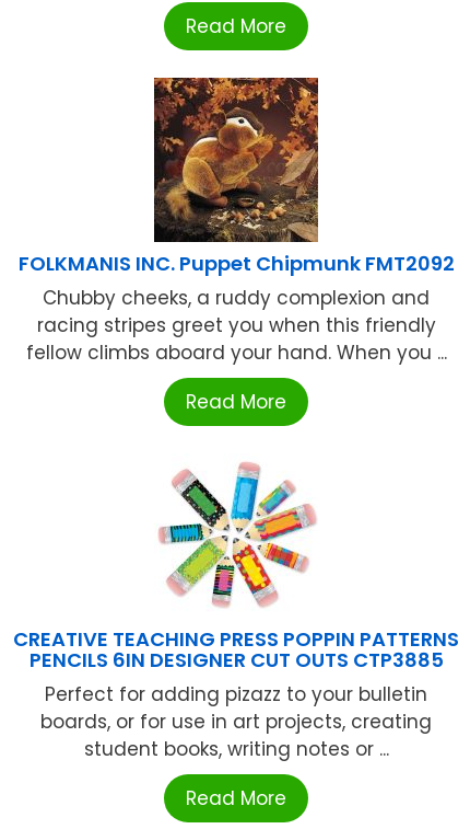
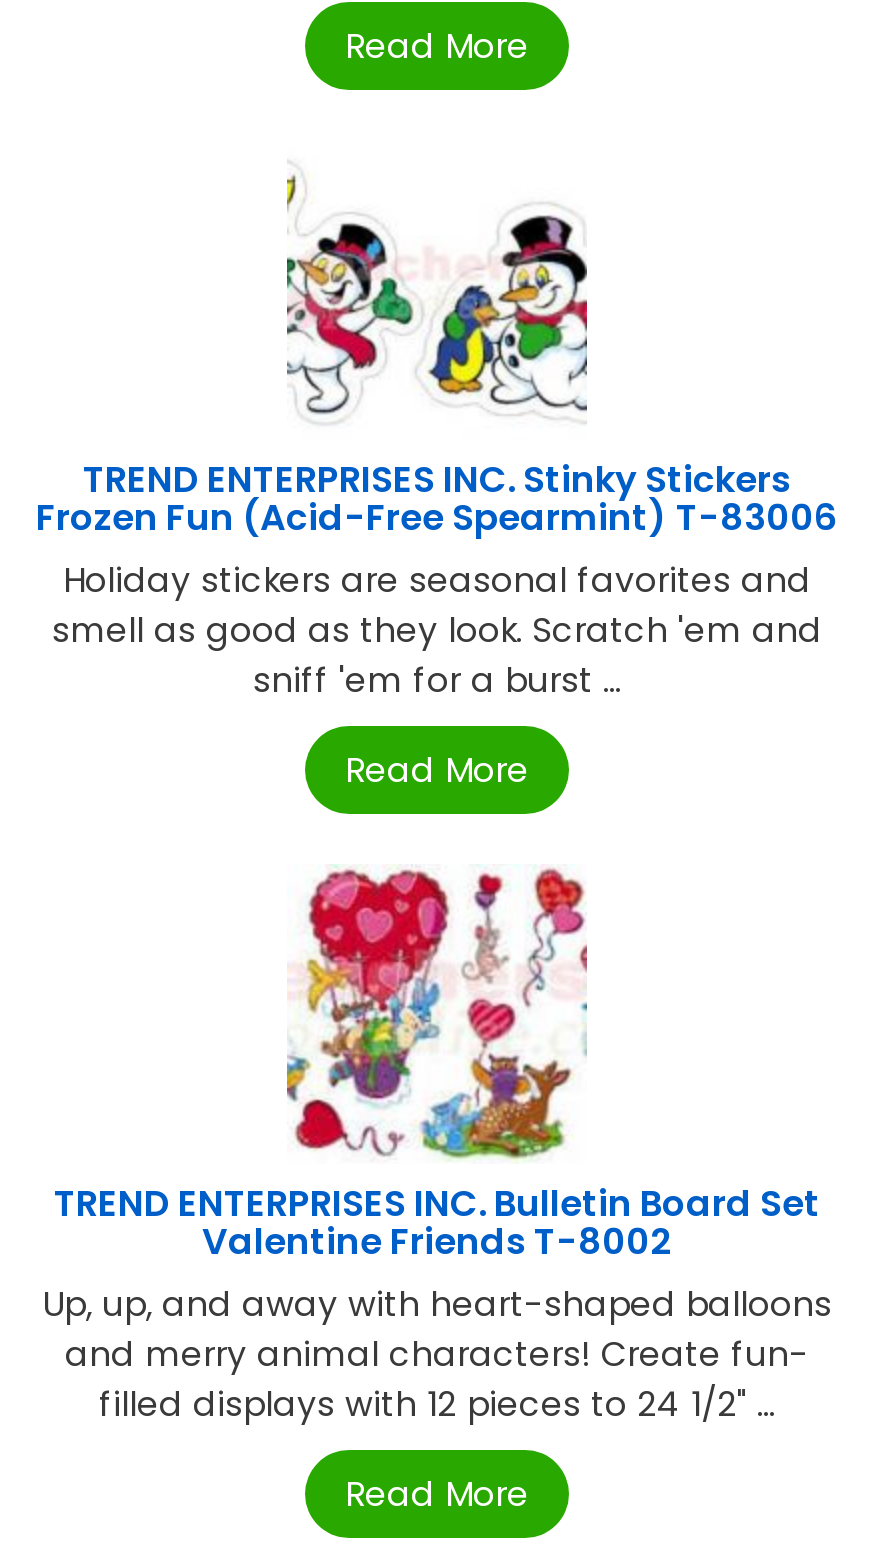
- [image]
- FOLKMANIS INC. Puppet Chipmunk FMT2092
- Chubby cheeks, a ruddy complexion and
- racing stripes greet you when this friendly
- fellow climbs aboard your hand. When you ...
+ [image]
+ TREND ENTERPRISES INC. Stinky Stickers
+ Frozen Fun (Acid-Free Spearmint) T-83006
+ Holiday stickers are seasonal favorites and
+ smell as good as they look. Scratch 'em and
+ sniff 'em for a burst ...

- [image]
- CREATIVE TEACHING PRESS POPPIN PATTERNS
- PENCILS 6IN DESIGNER CUT OUTS CTP3885
- Perfect for adding pizazz to your bulletin
- boards, or for use in art projects, creating
- student books, writing notes or ...
+ [image]
+ TREND ENTERPRISES INC. Bulletin Board Set
+ Valentine Friends T-8002
+ Up, up, and away with heart-shaped balloons
+ and merry animal characters! Create fun-
+ filled displays with 12 pieces to 24 1/2" ...
